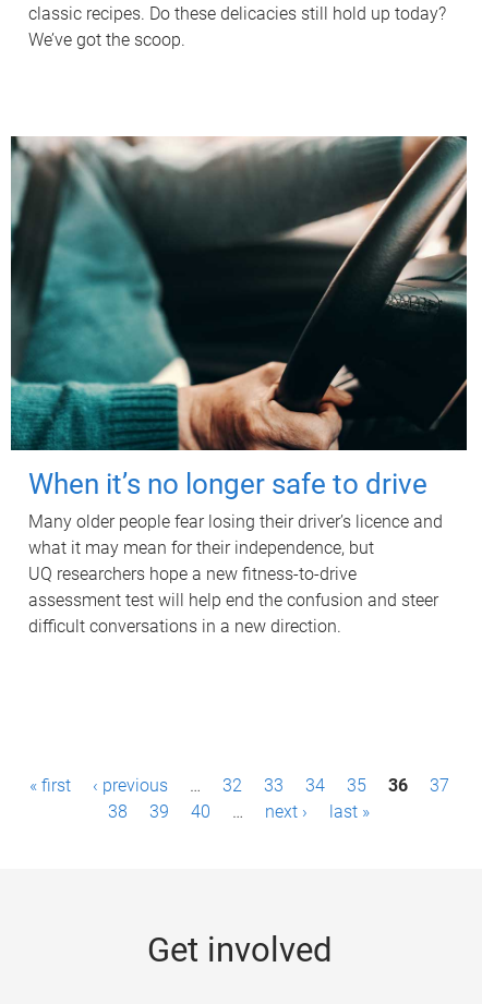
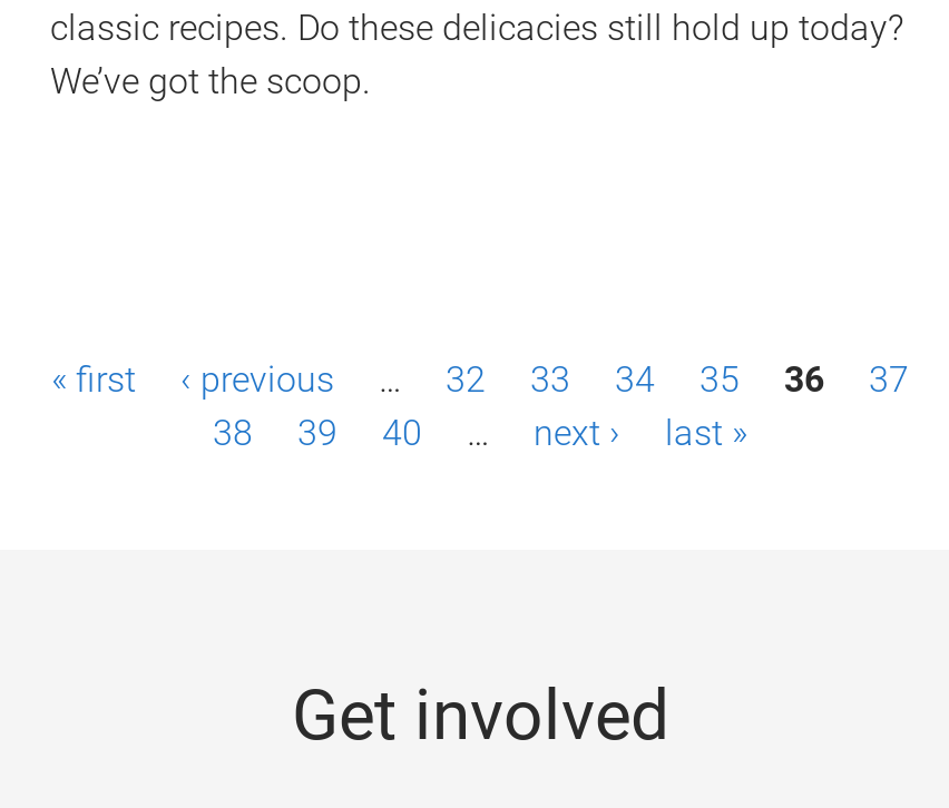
- [image]
- When it’s no longer safe to drive
- Many older people fear losing their driver’s licence and
- what it may mean for their independence, but
- UQ researchers hope a new fitness-to-drive
- assessment test will help end the confusion and steer
- difficult conversations in a new direction.
